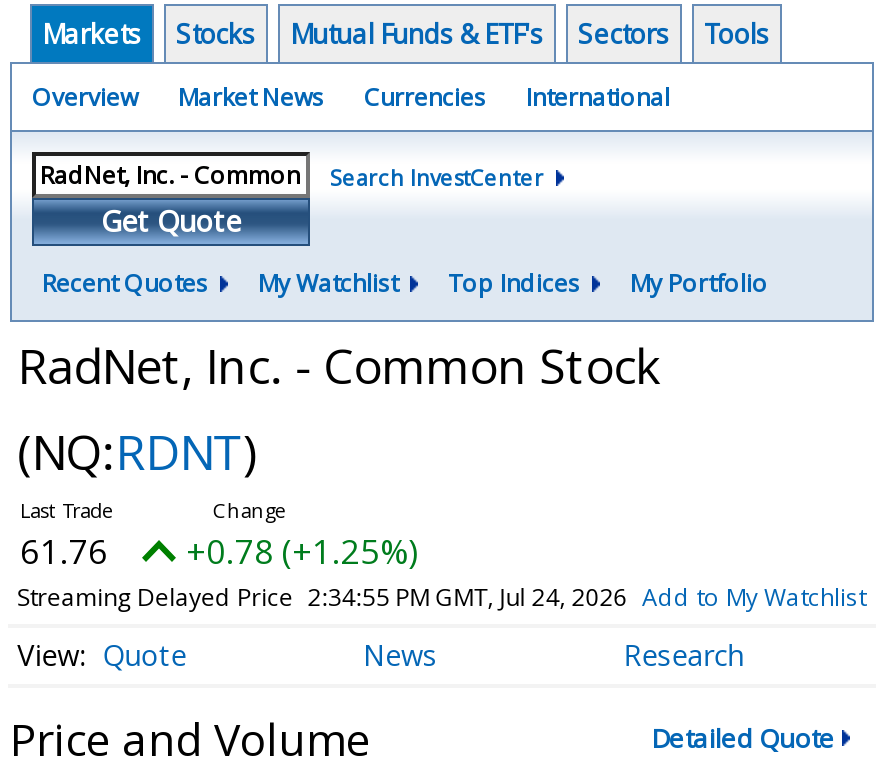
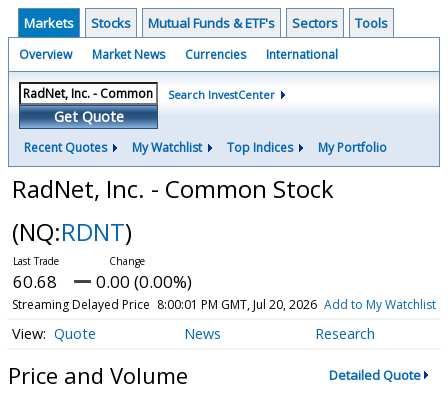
- 61.76
+ 60.68

- +0.78 (+1.25%)
+ 0.00 (0.00%)

- Streaming Delayed Price 2:34:55 PM GMT, Jul 24, 2026 Add to My Watchlist
+ Streaming Delayed Price 8:00:01 PM GMT, Jul 20, 2026 Add to My Watchlist
